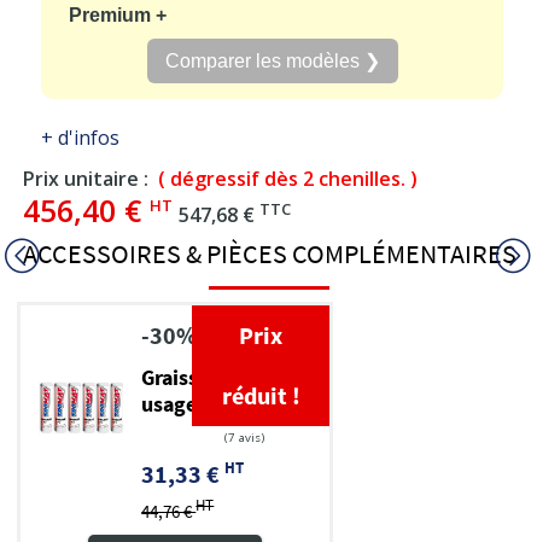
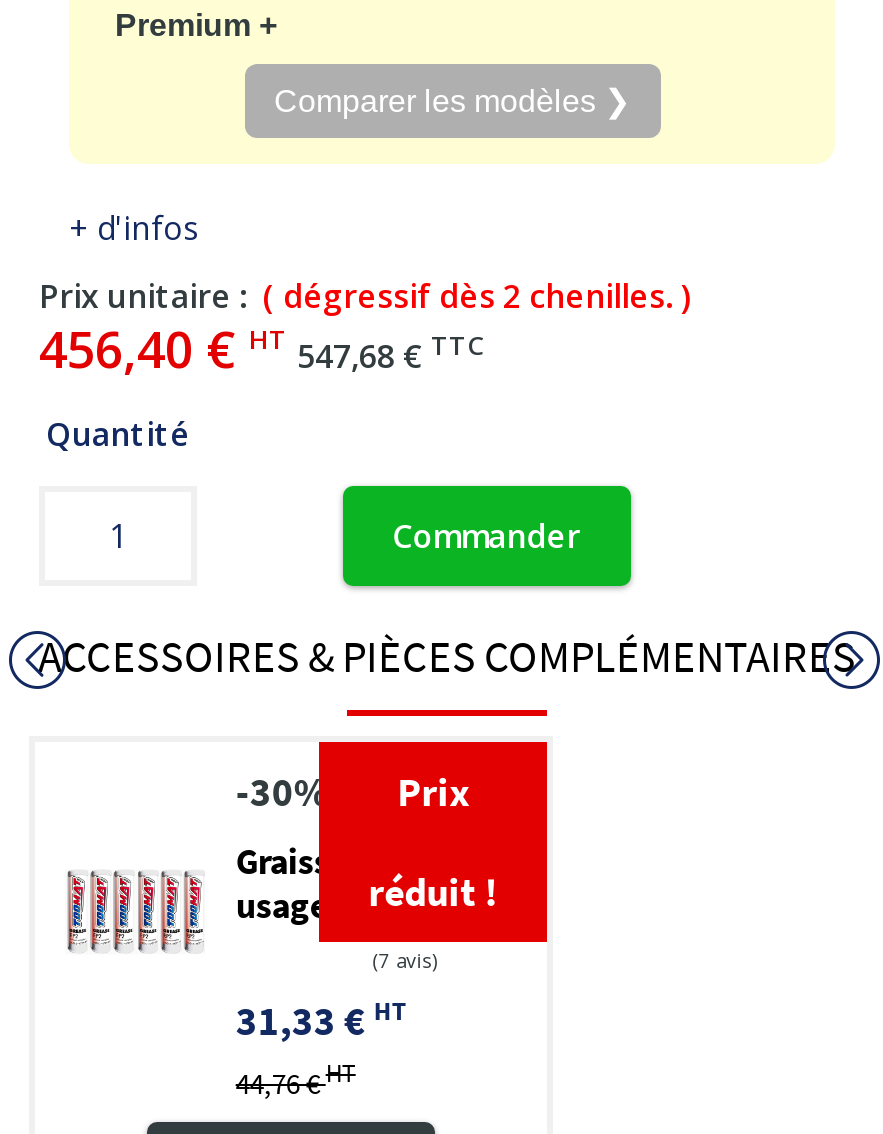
+ Quantité
+ Commander
